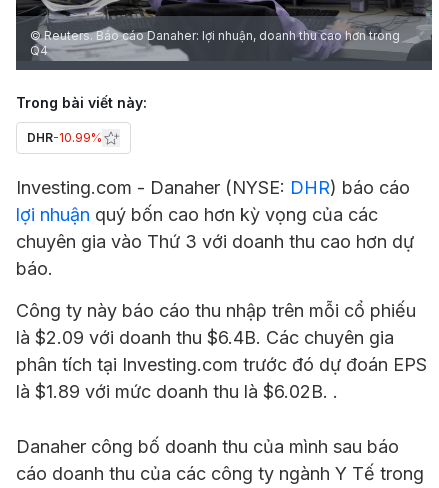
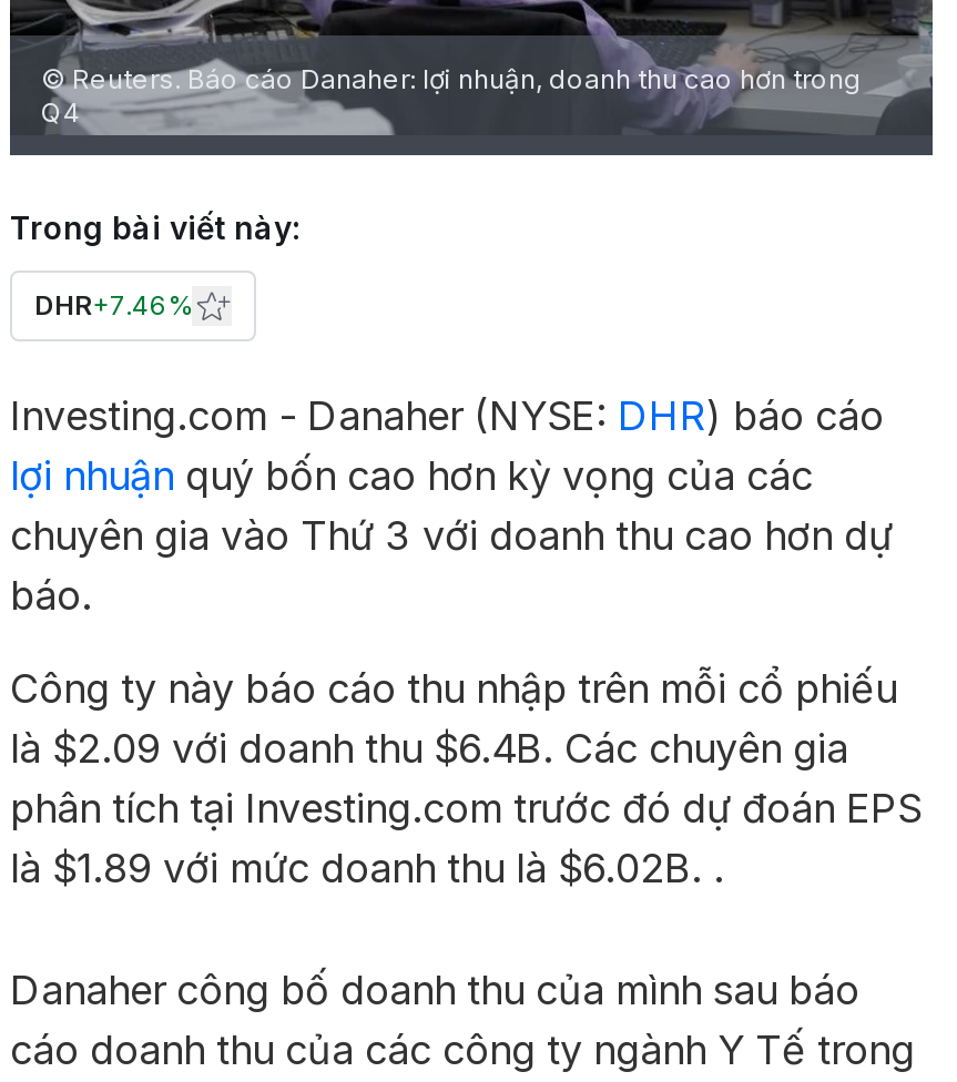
- DHR-10.99%
+ DHR+7.46%
